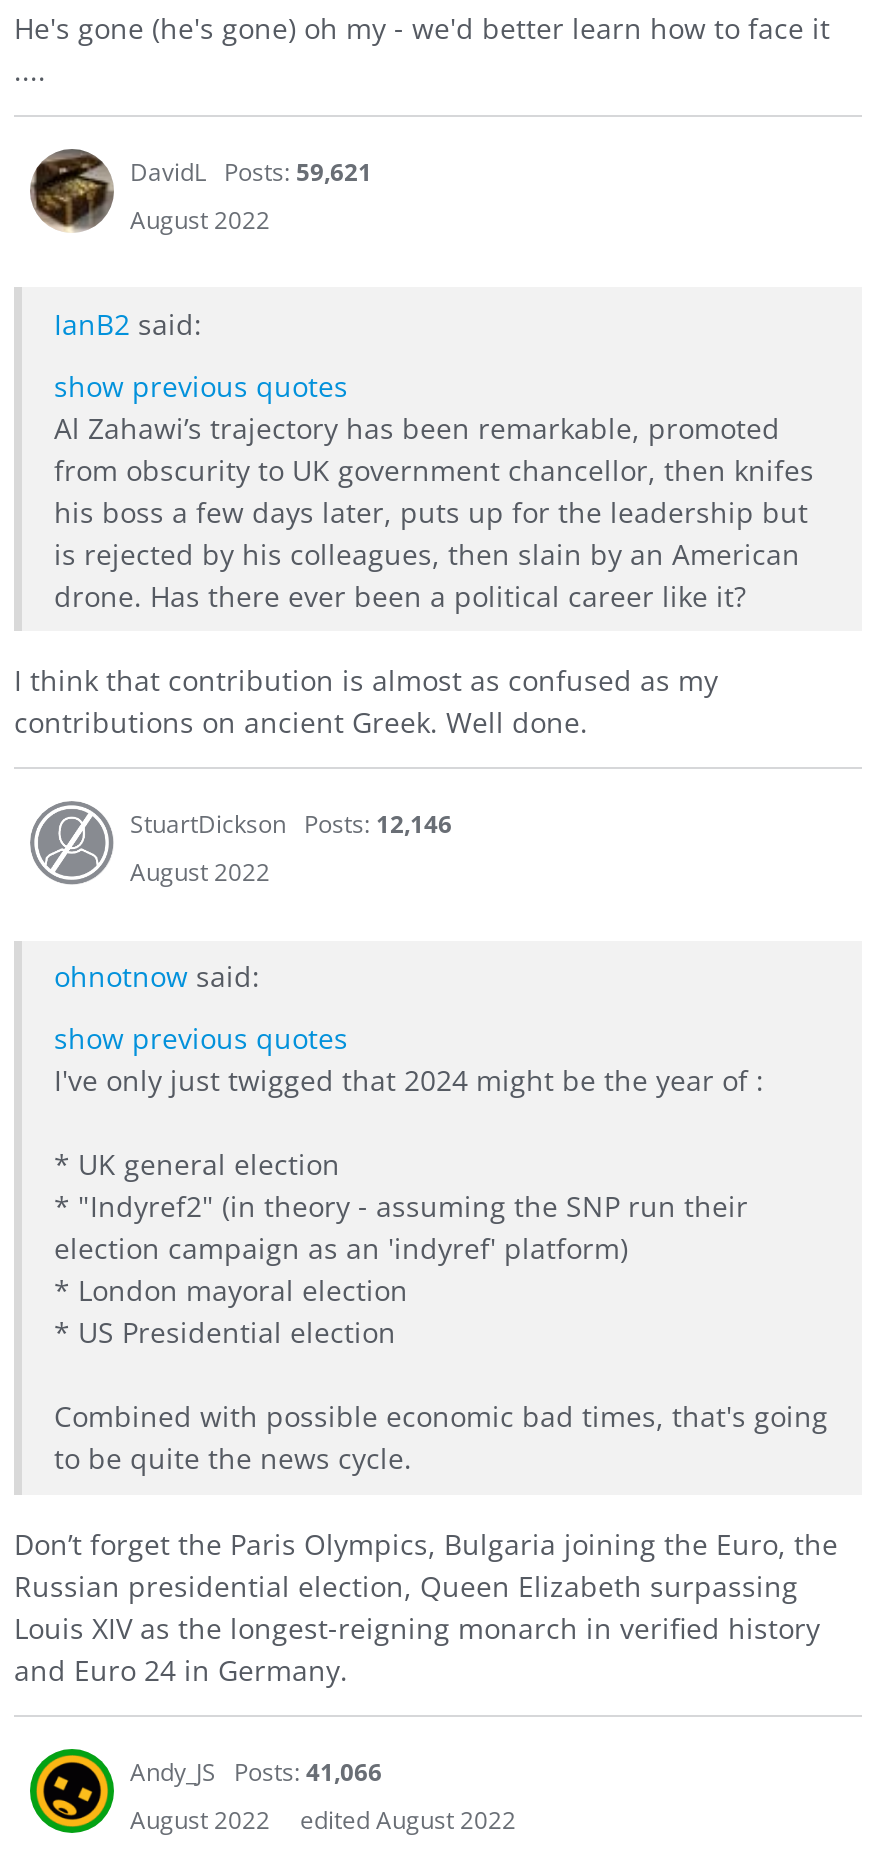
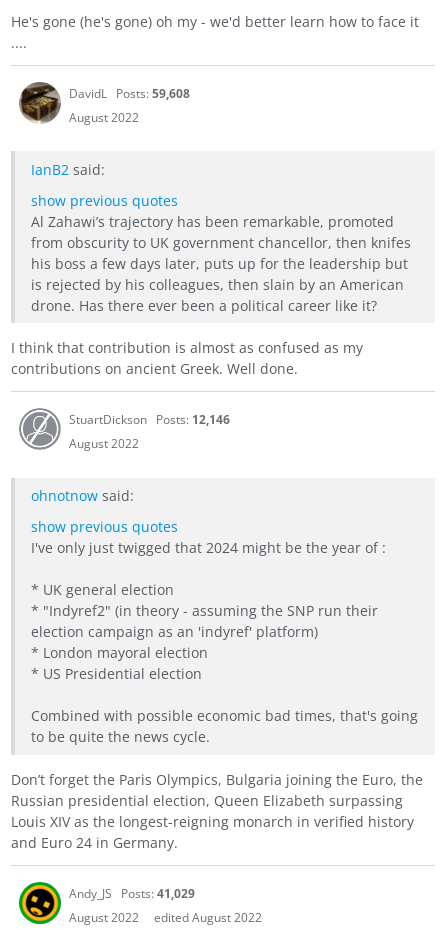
- DavidL Posts: 59,621
+ DavidL Posts: 59,608

- Andy_JS Posts: 41,066
+ Andy_JS Posts: 41,029
